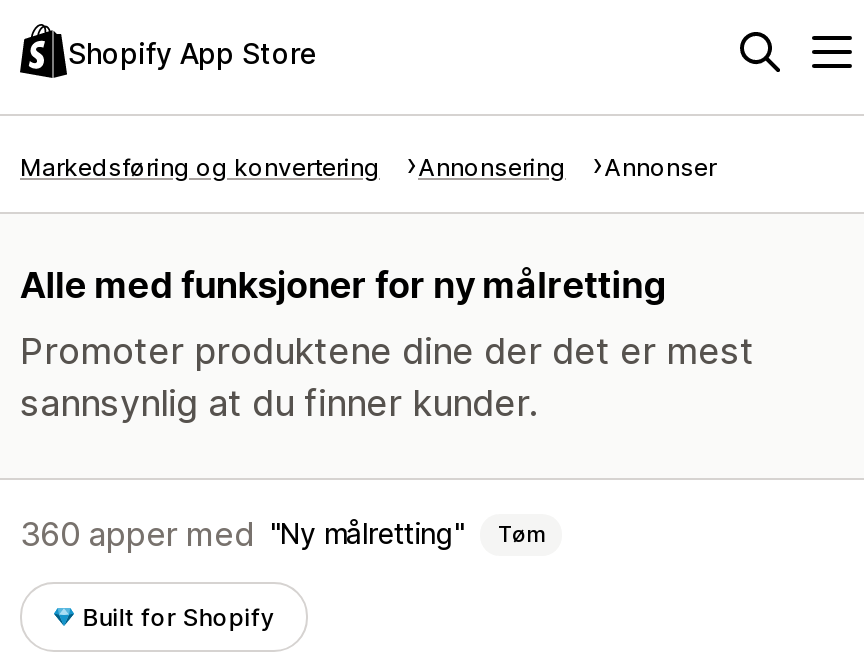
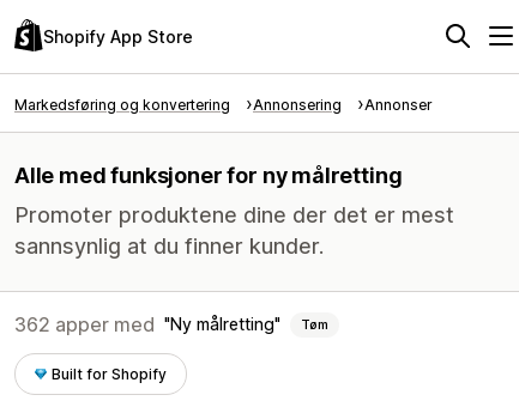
- 360 apper med Ny målretting Tøm
+ 362 apper med Ny målretting Tøm
